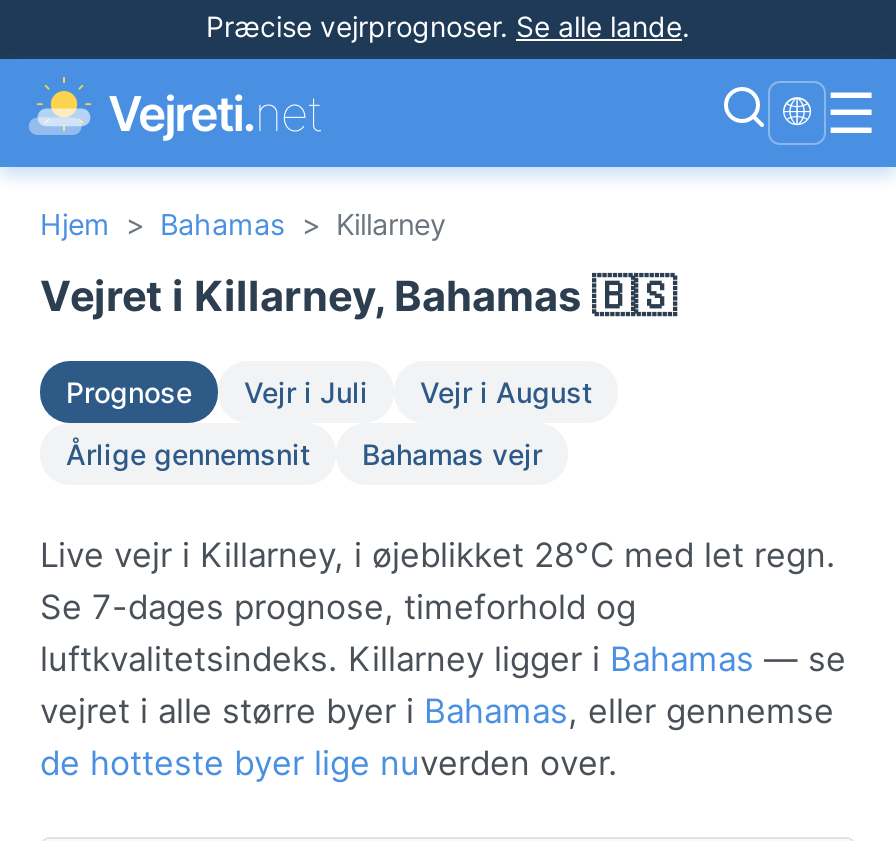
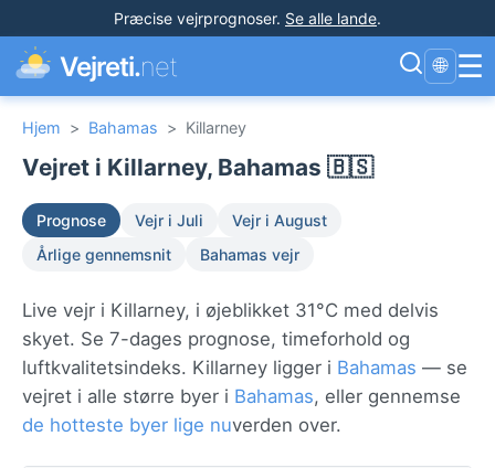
- Live vejr i Killarney, i øjeblikket 28°C med let regn.
- Se 7-dages prognose, timeforhold og
+ Live vejr i Killarney, i øjeblikket 31°C med delvis
+ skyet. Se 7-dages prognose, timeforhold og
